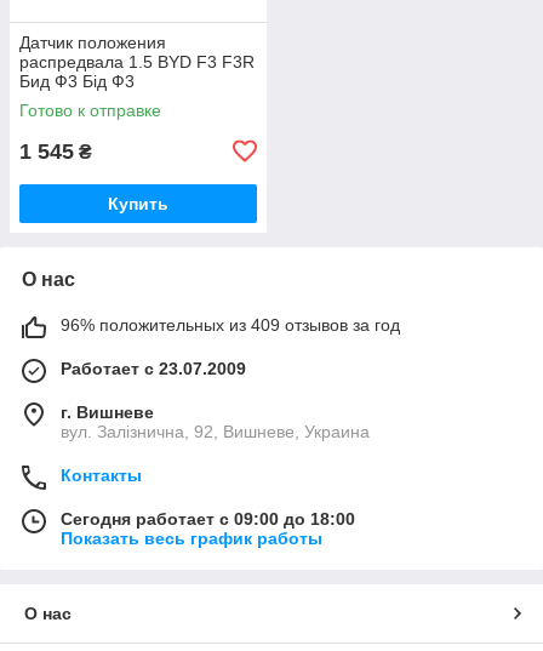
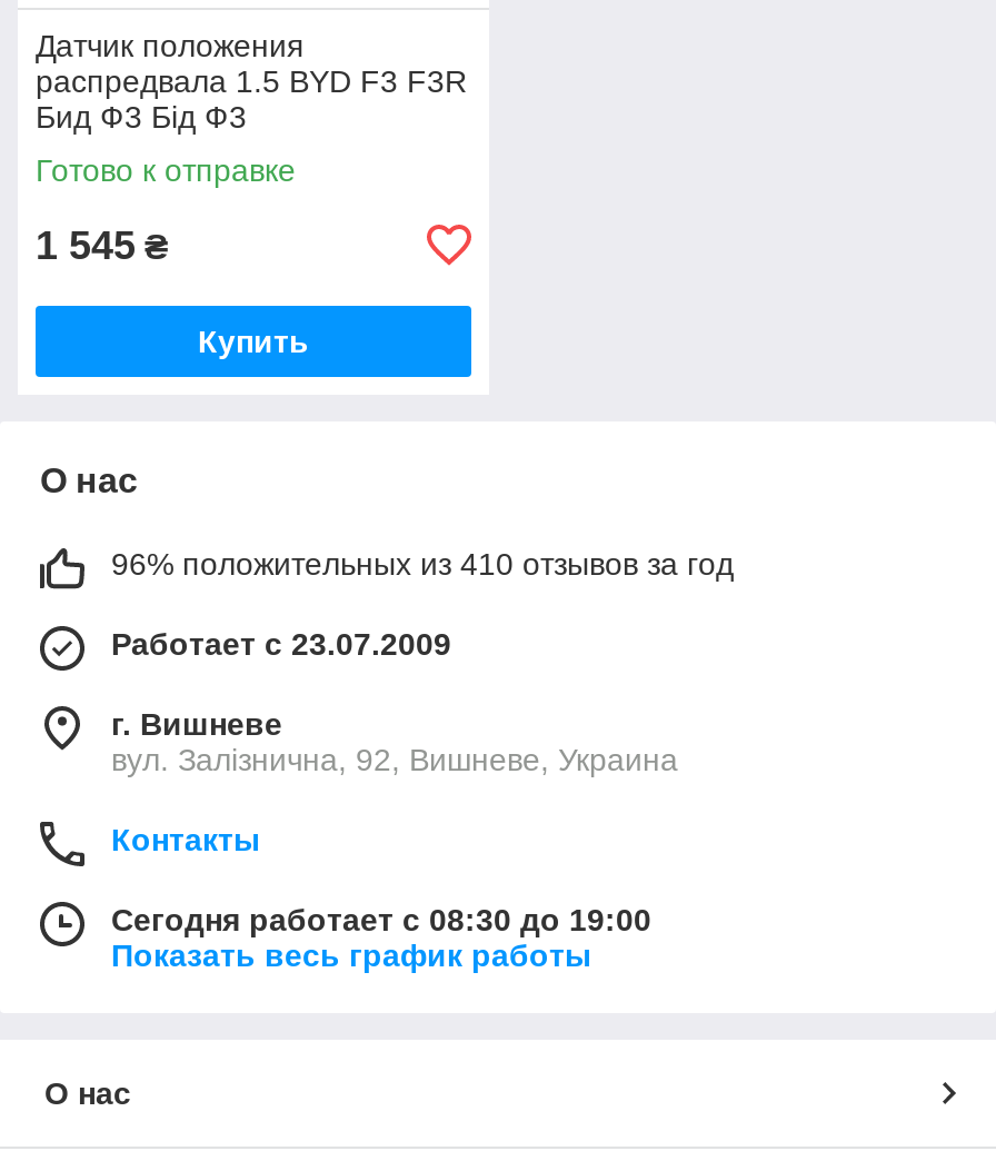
- 96% положительных из 409 отзывов за год
+ 96% положительных из 410 отзывов за год

- Сегодня работает с 09:00 до 18:00
+ Сегодня работает с 08:30 до 19:00
